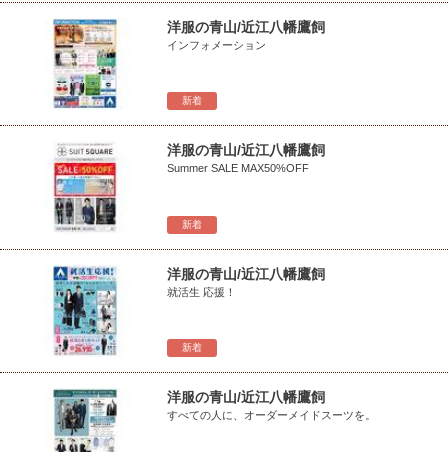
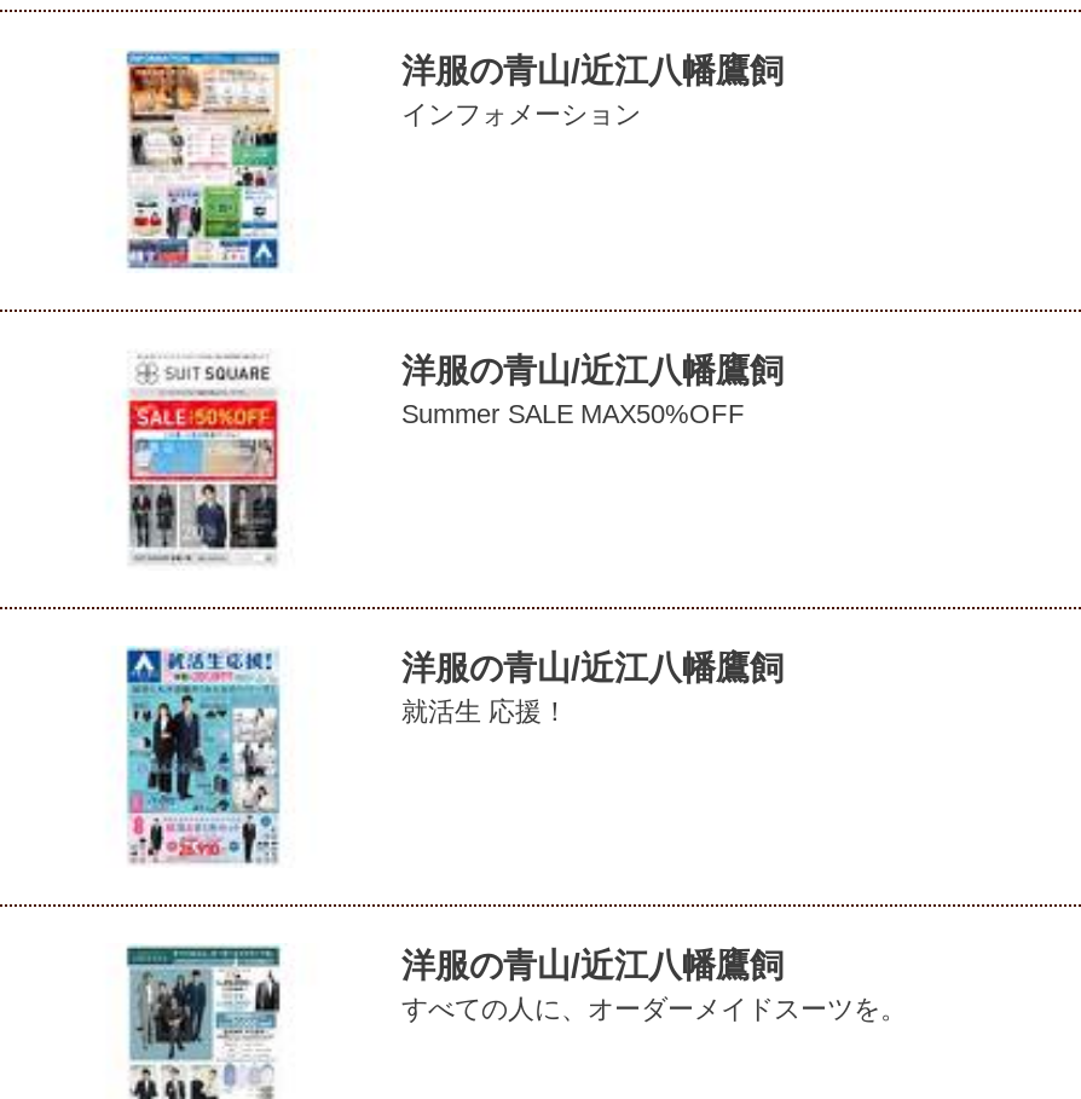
- 新着

- 新着

- 新着
